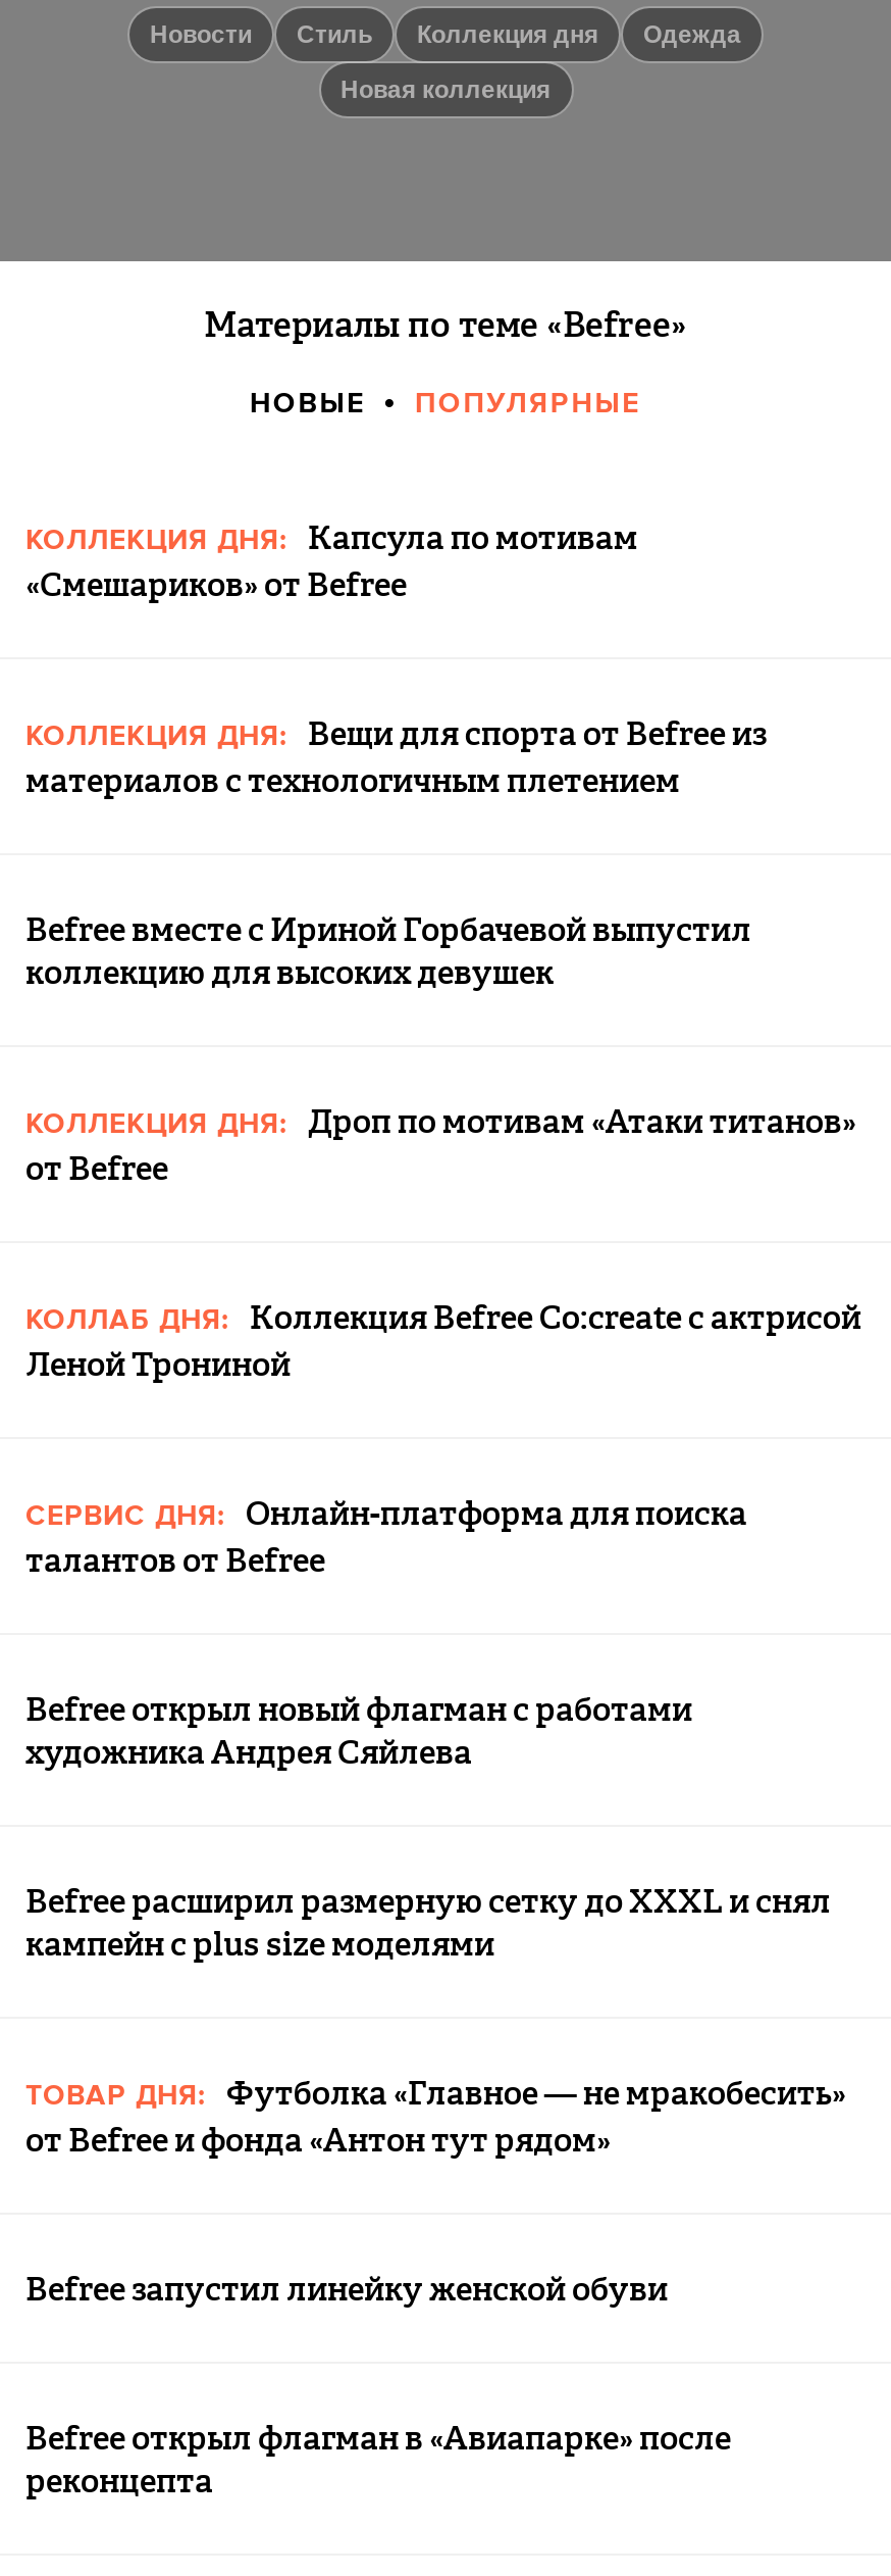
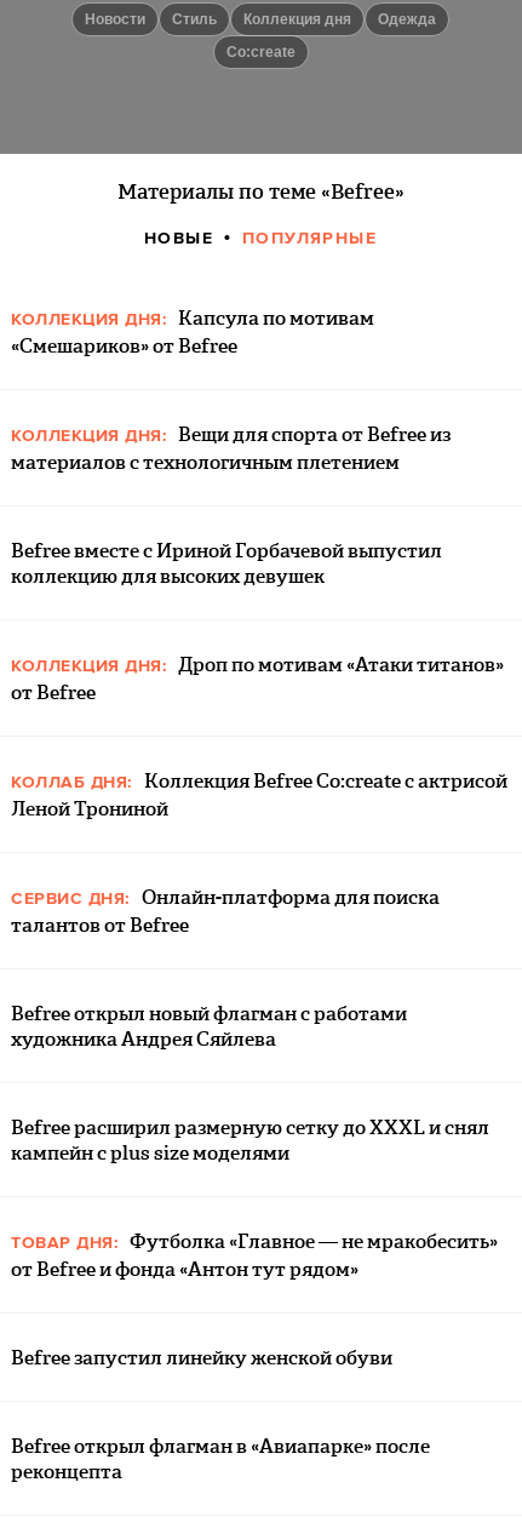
- Новая коллекция
+ Co:create
